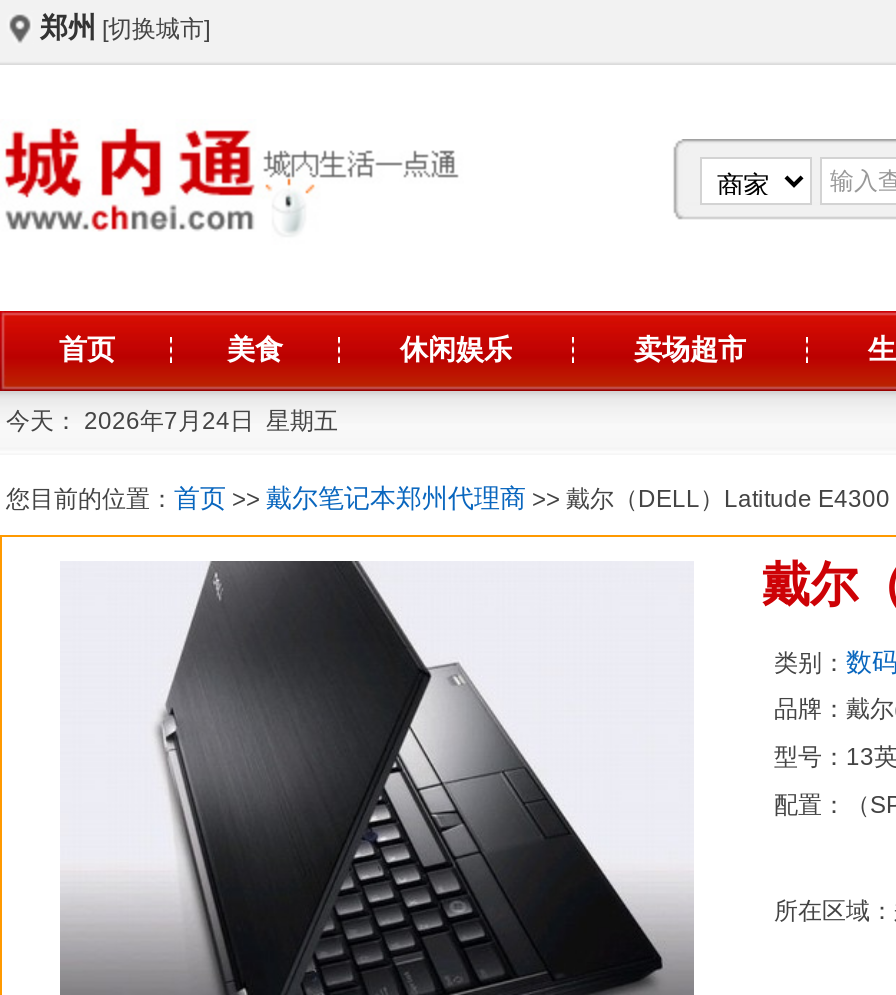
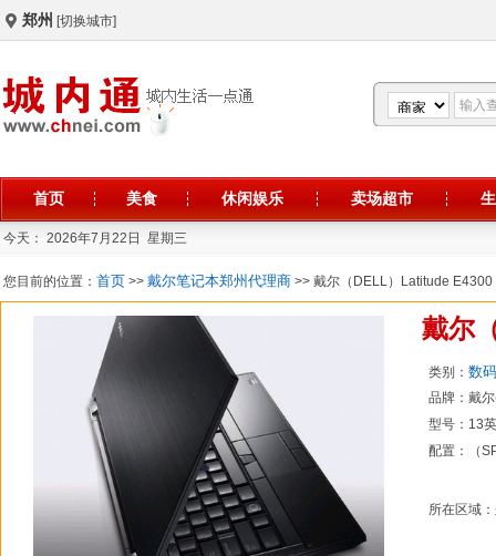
- 今天： 2026年7月24日 星期五
+ 今天： 2026年7月22日 星期三
